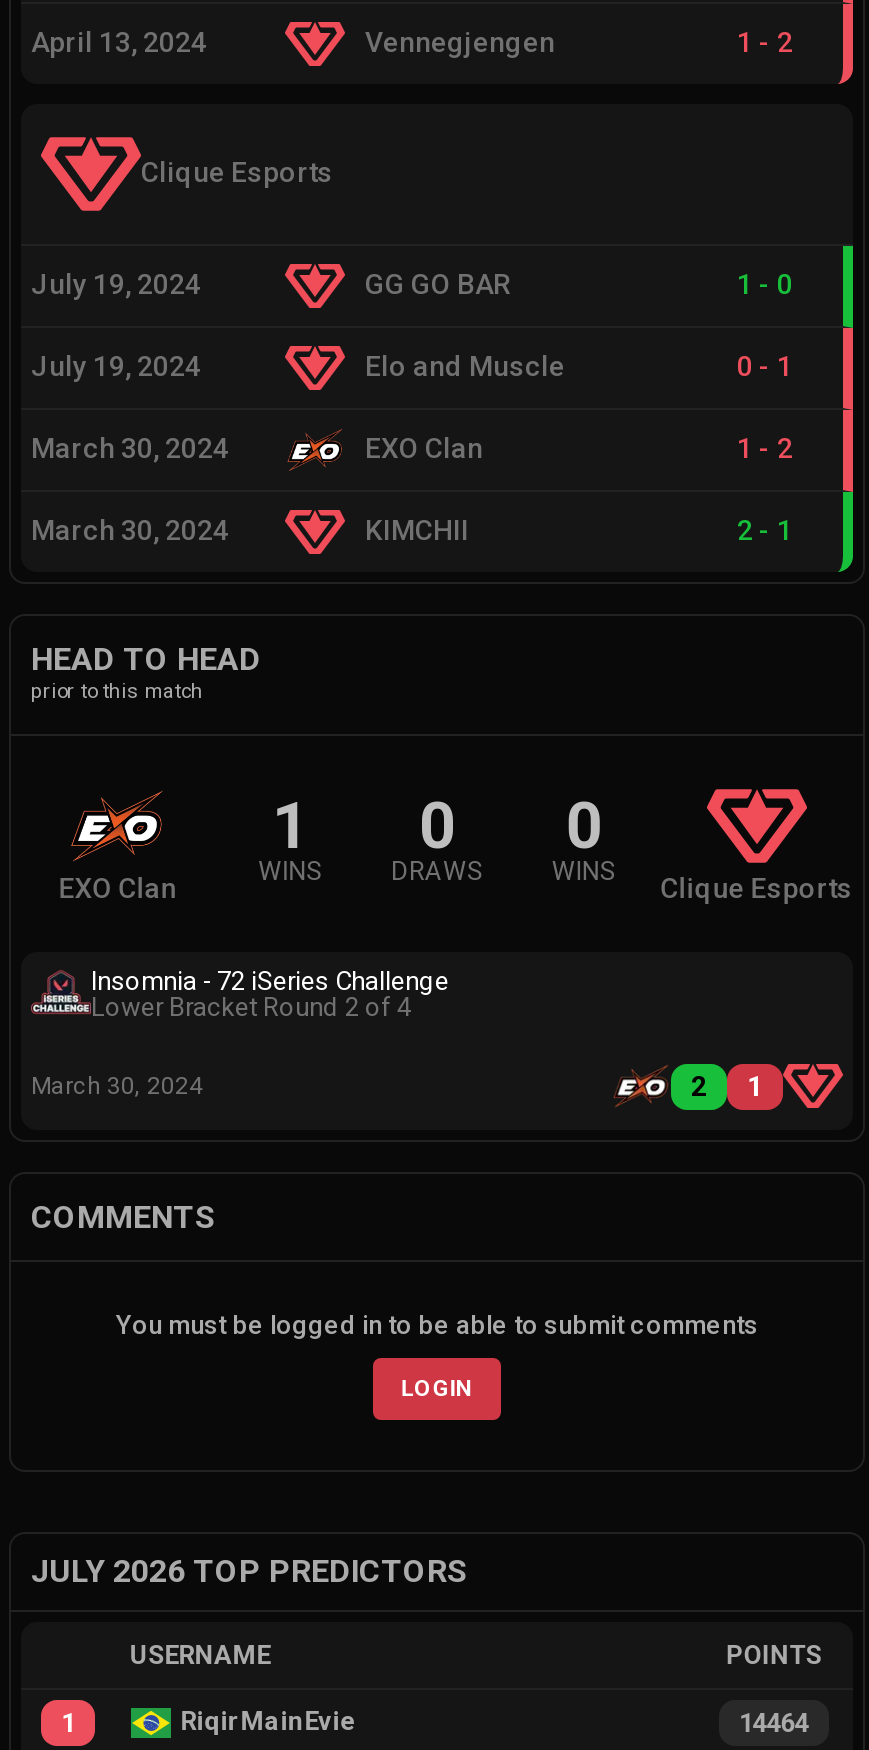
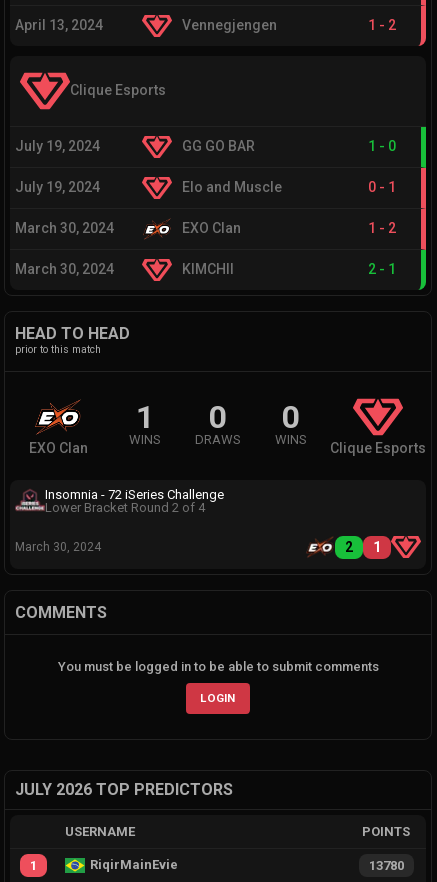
- 14464
+ 13780
